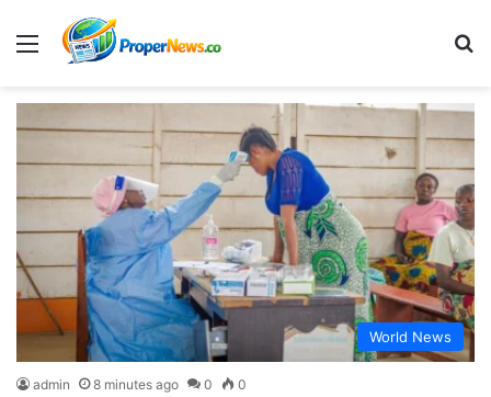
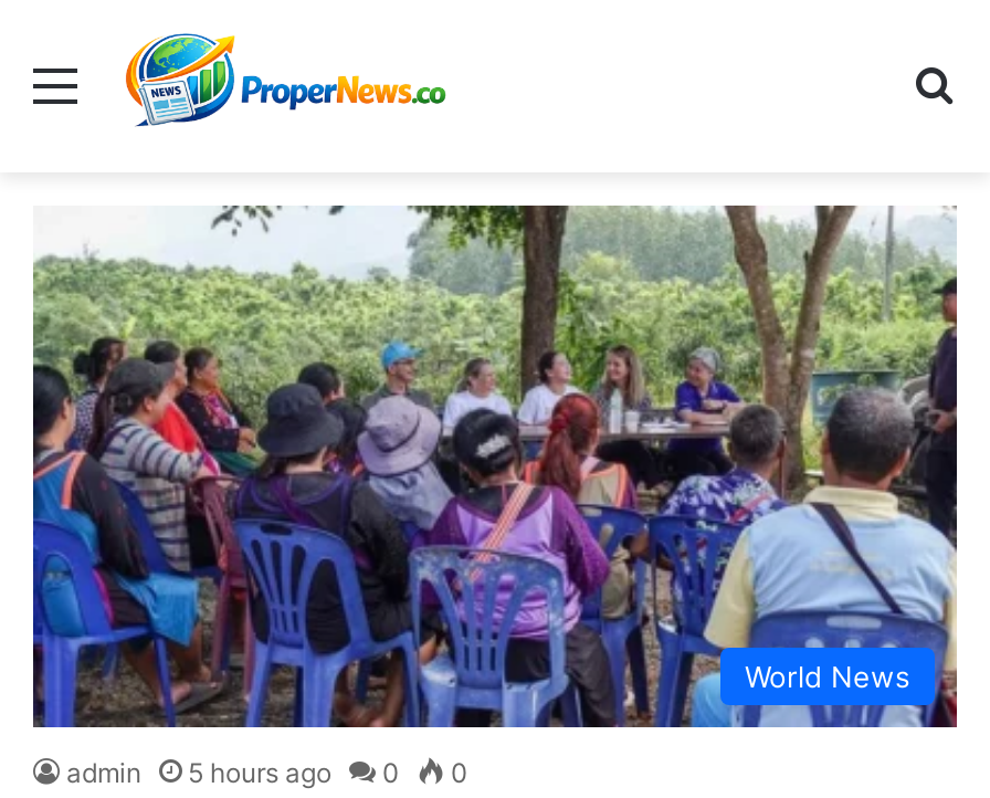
- [image]
- admin 8 minutes ago 0 0
+ [image]
+ admin 5 hours ago 0 0
